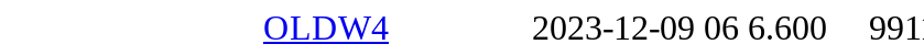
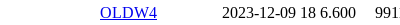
- 2023-12-09 06 6.600
+ 2023-12-09 18 6.600
